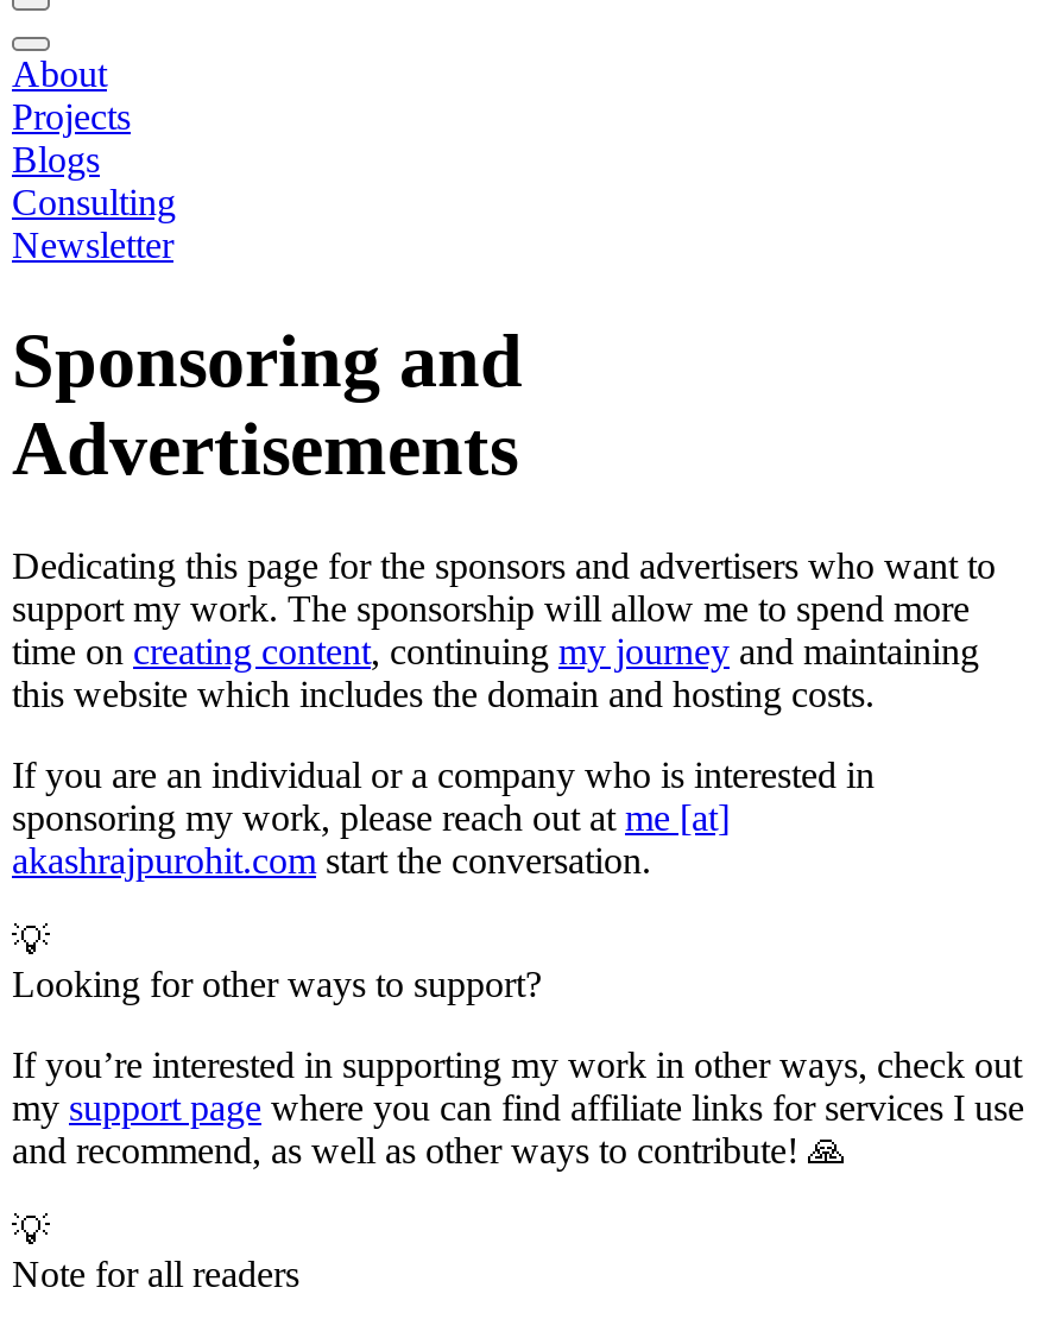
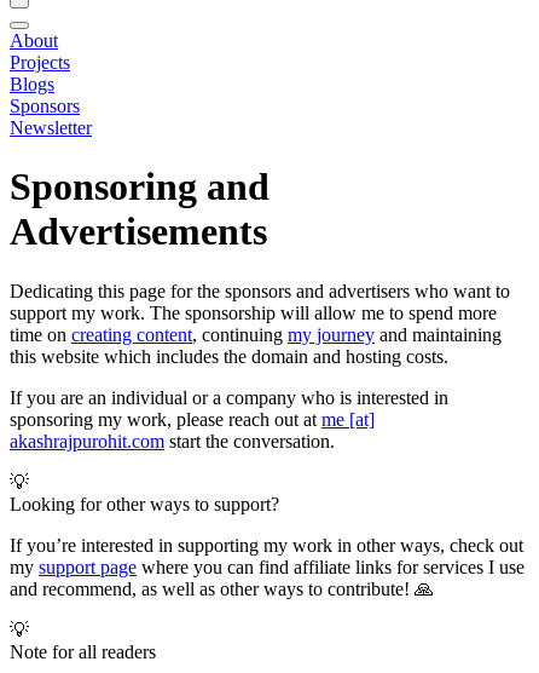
- Consulting
+ Sponsors
